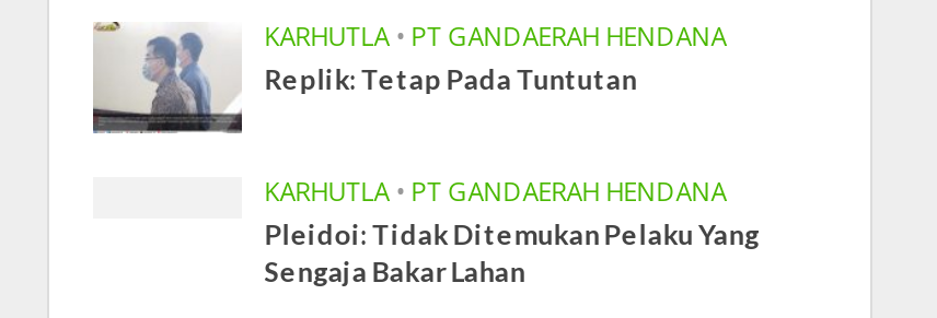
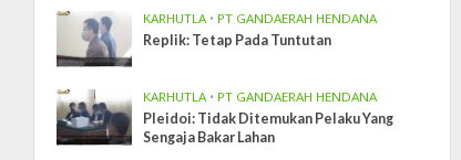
+ [image]
